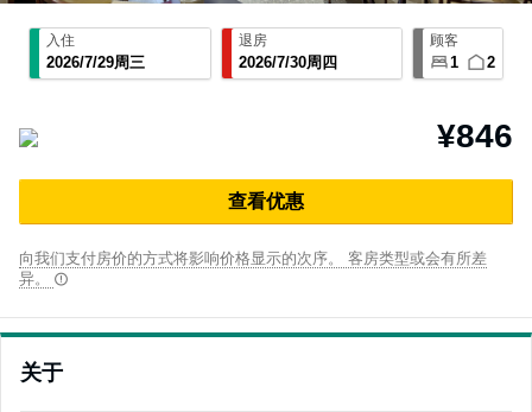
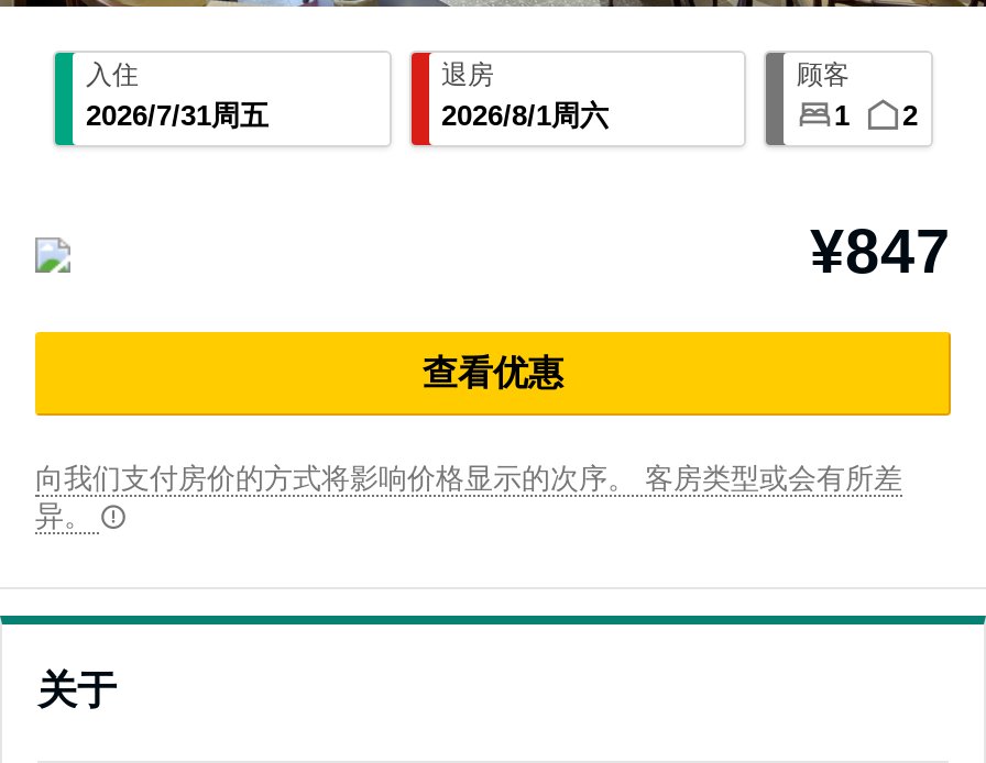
- 2026/7/29周三
+ 2026/7/31周五

- 2026/7/30周四
+ 2026/8/1周六

- ¥846
+ ¥847
